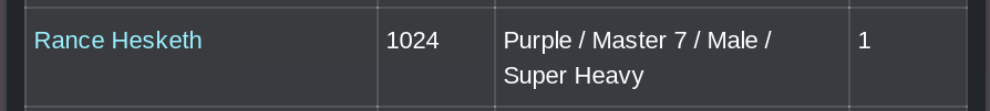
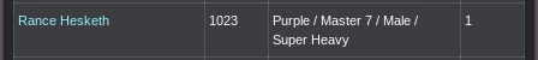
- 1024
+ 1023
